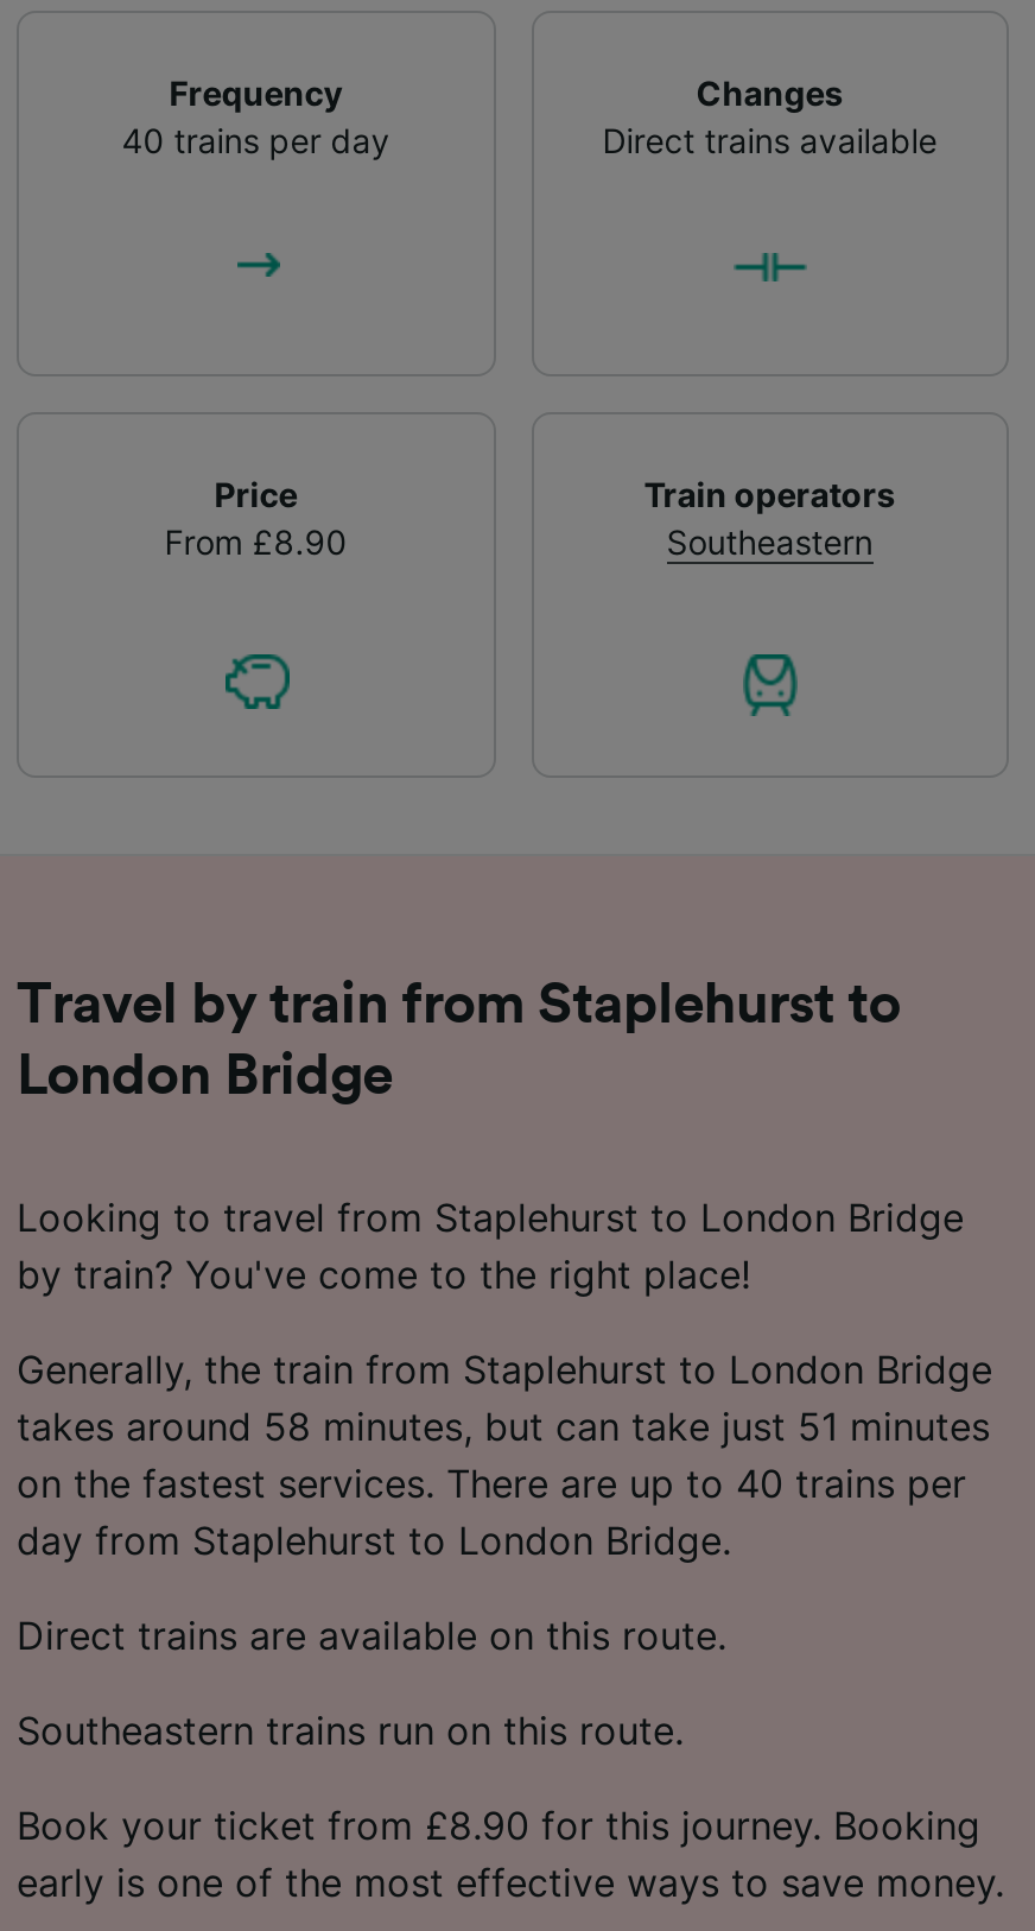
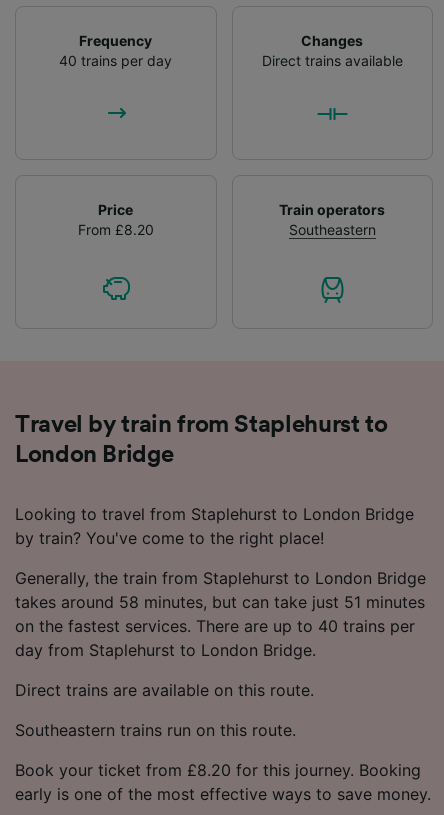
- From £8.90
+ From £8.20

- Book your ticket from £8.90 for this journey. Booking
+ Book your ticket from £8.20 for this journey. Booking
